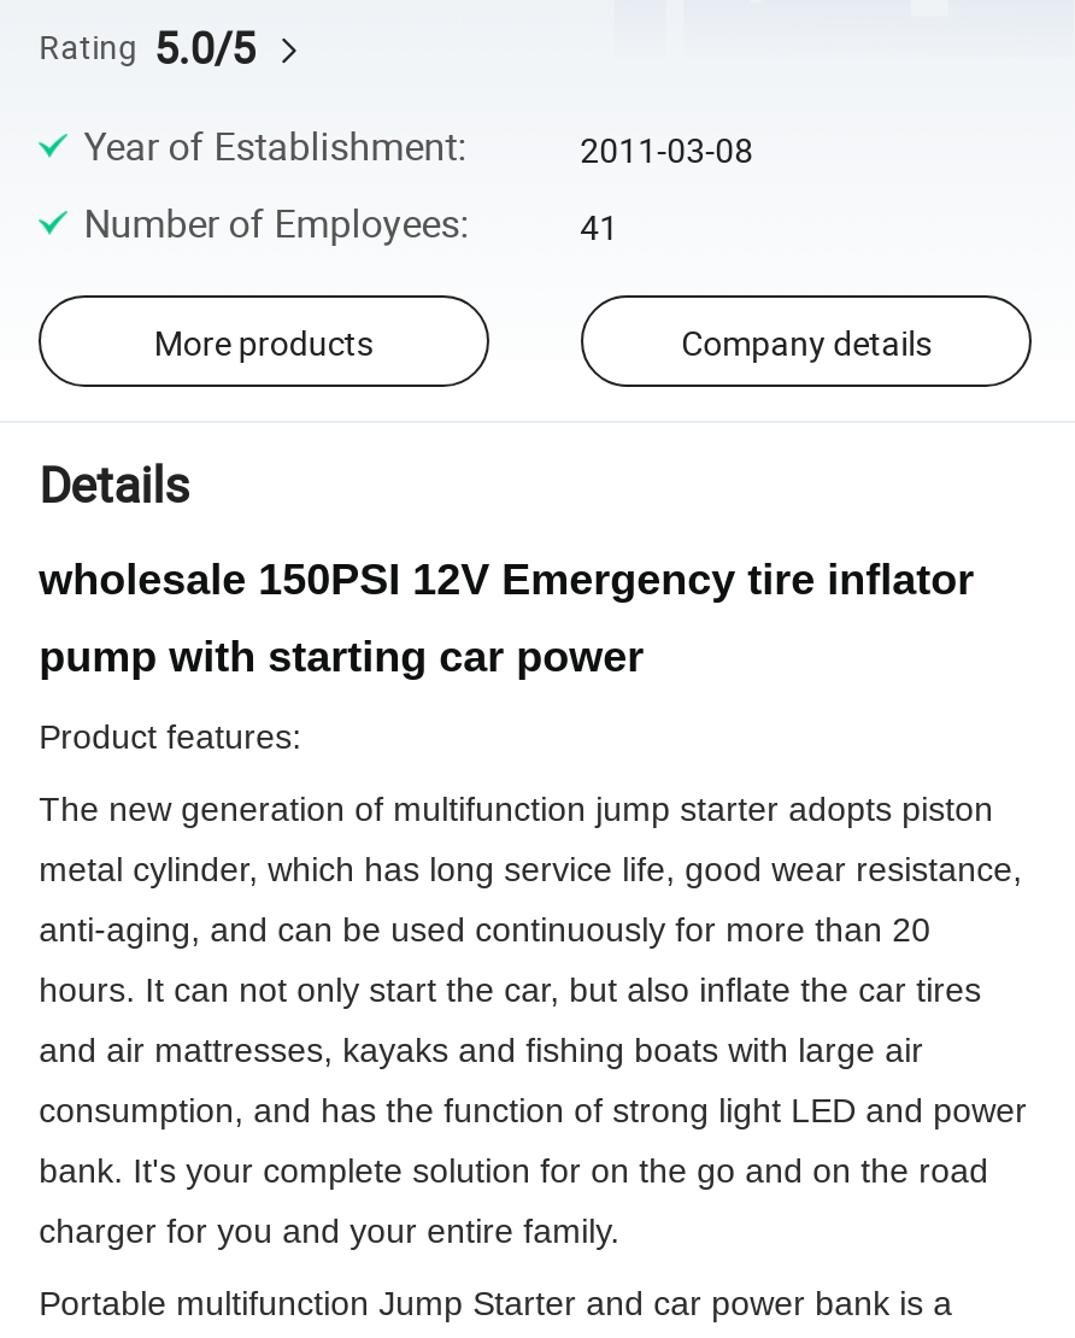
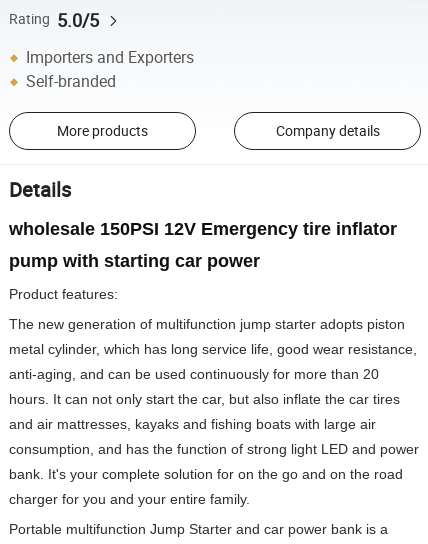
- Year of Establishment:
- 2011-03-08
- Number of Employees:
- 41
+ Importers and Exporters
+ Self-branded
